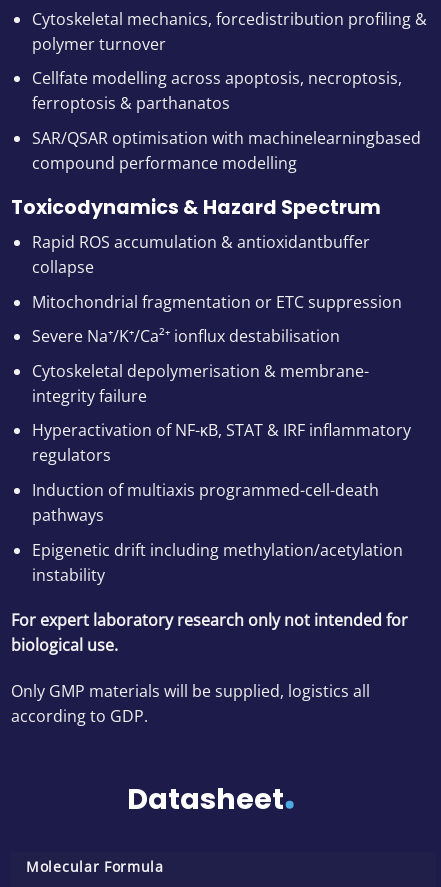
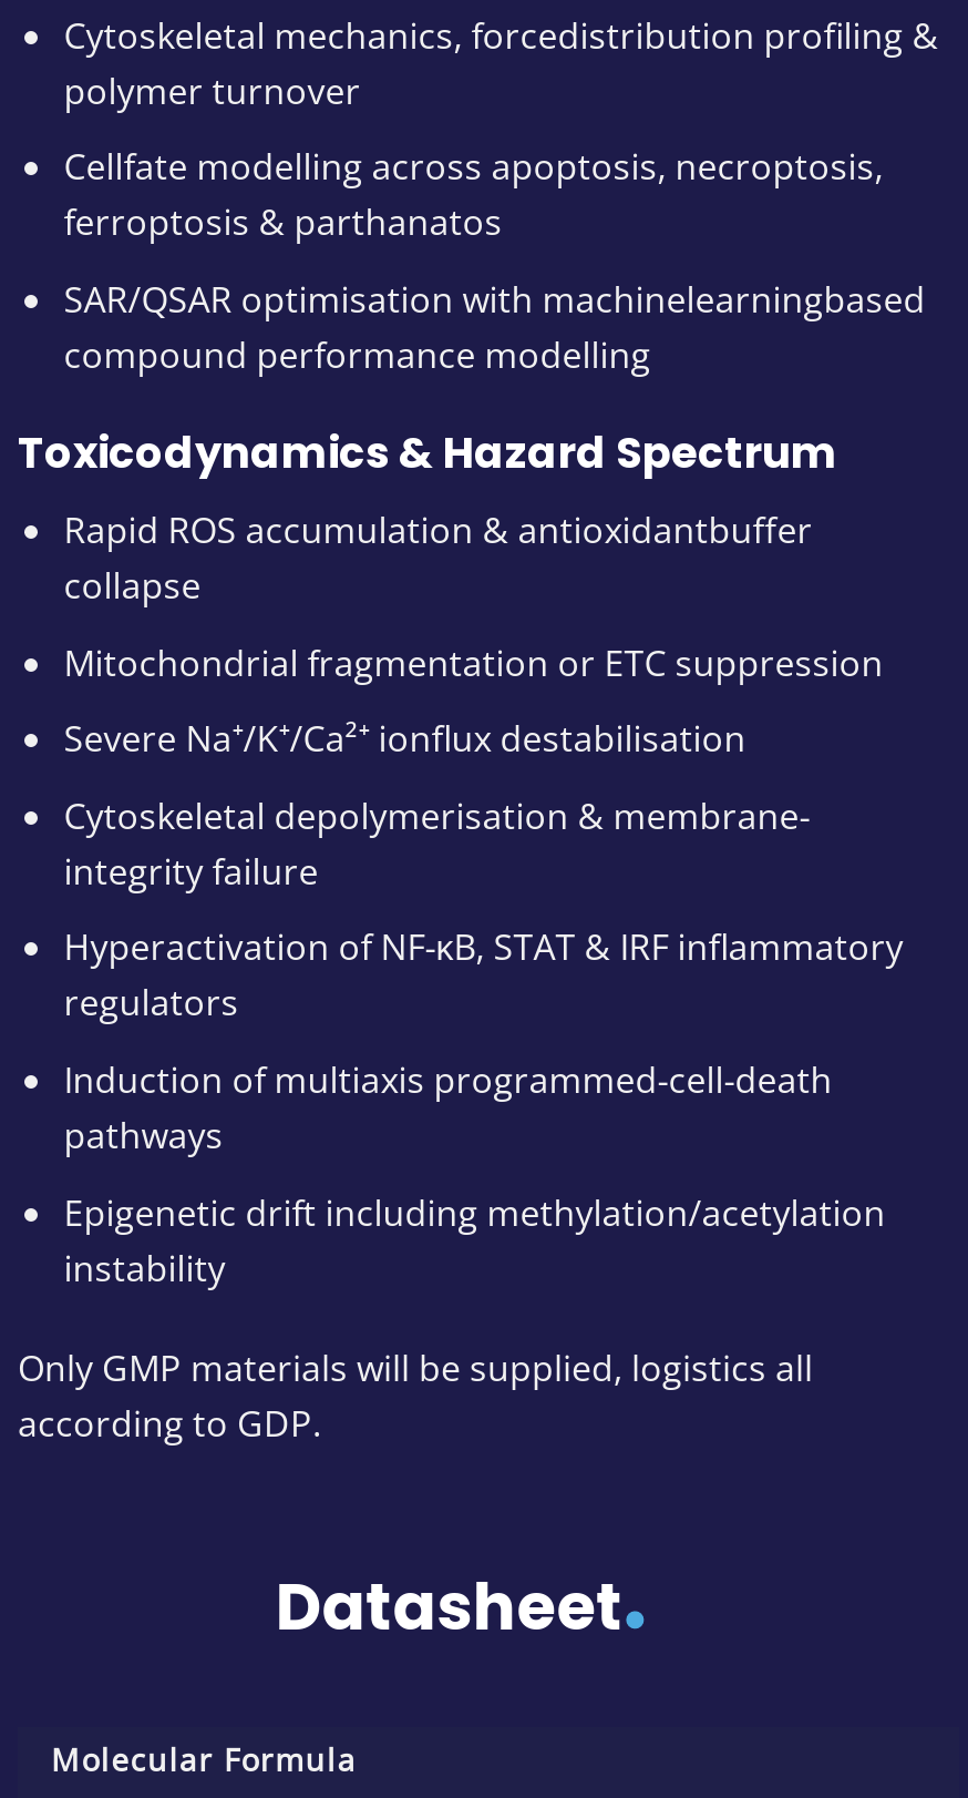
- For expert laboratory research only not intended for
- biological use.
